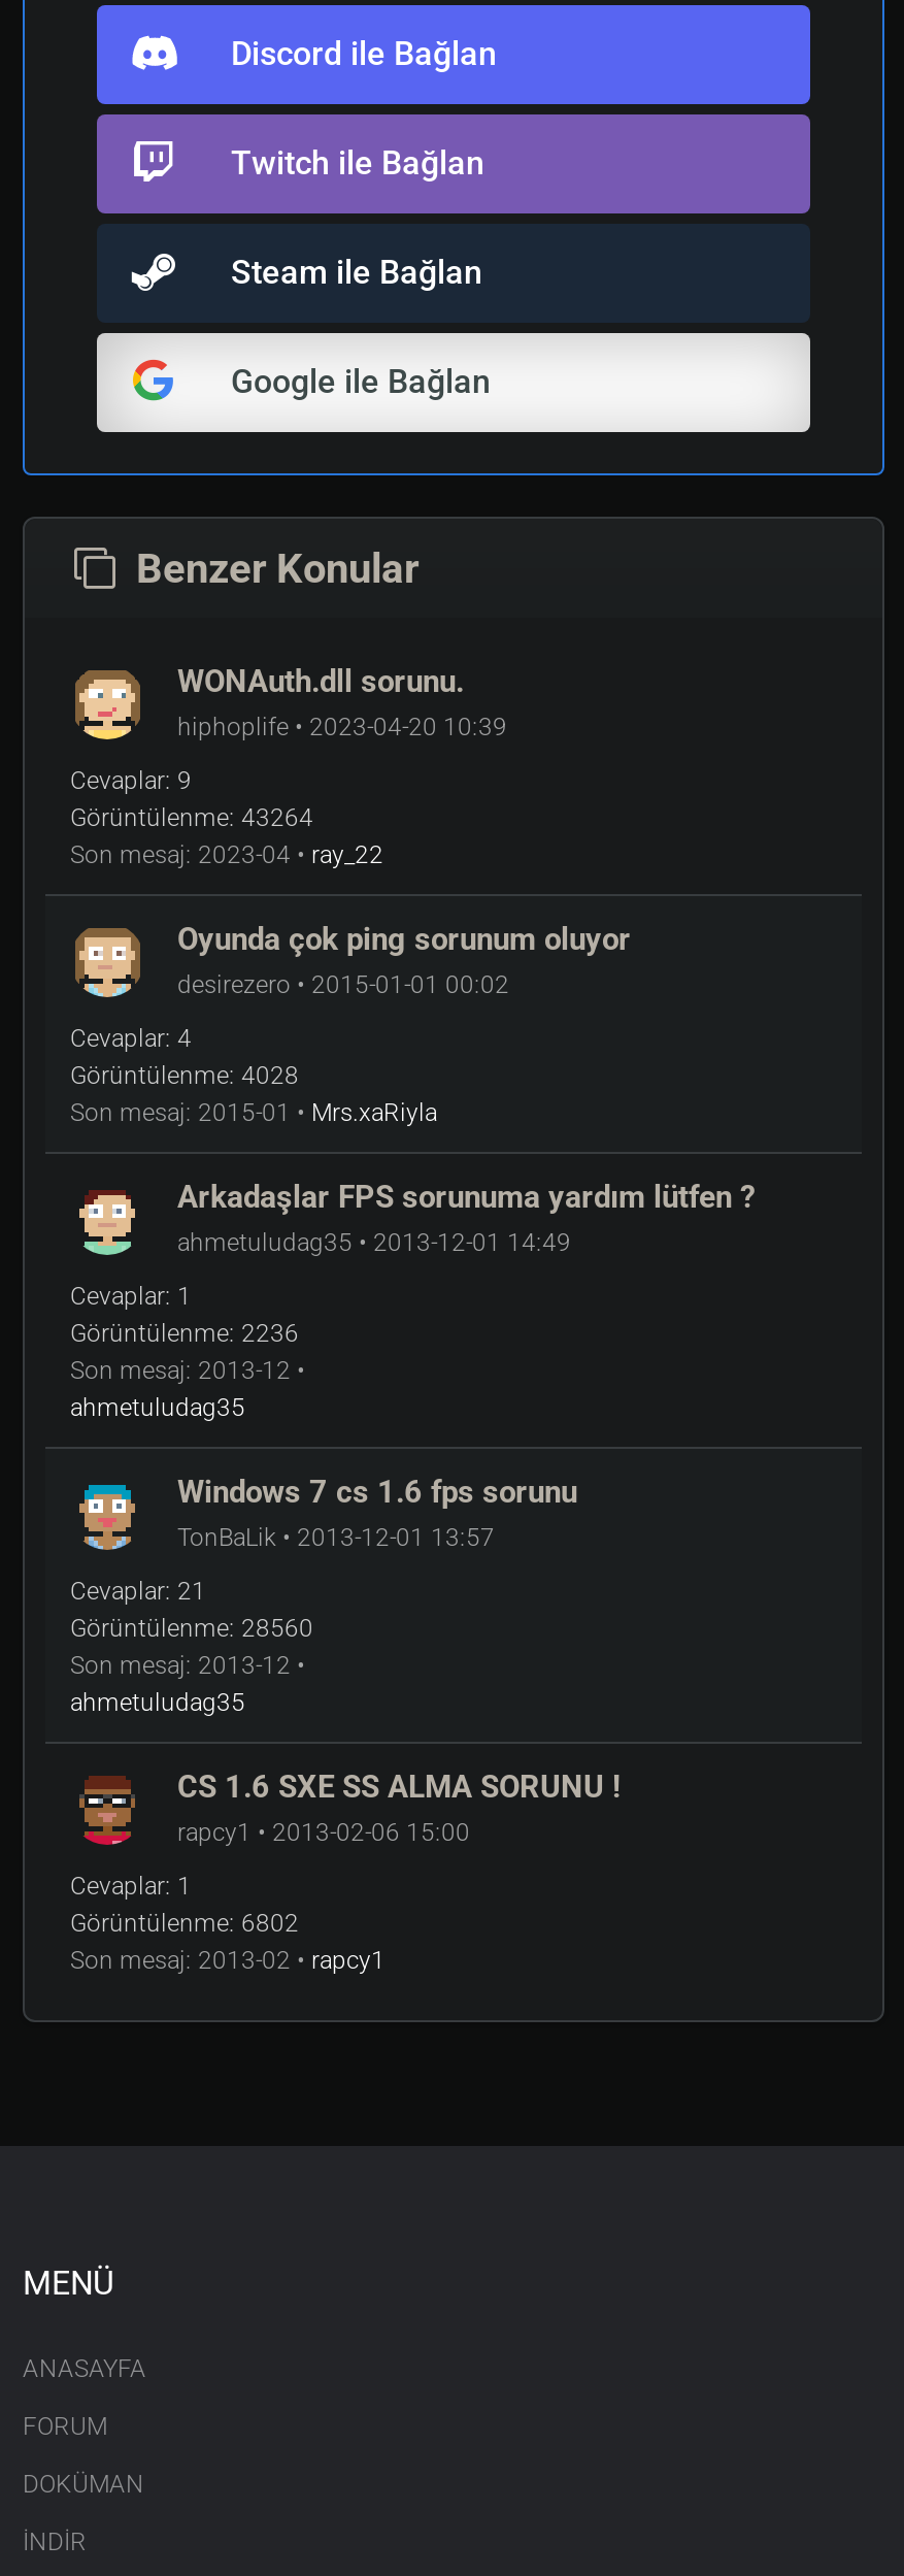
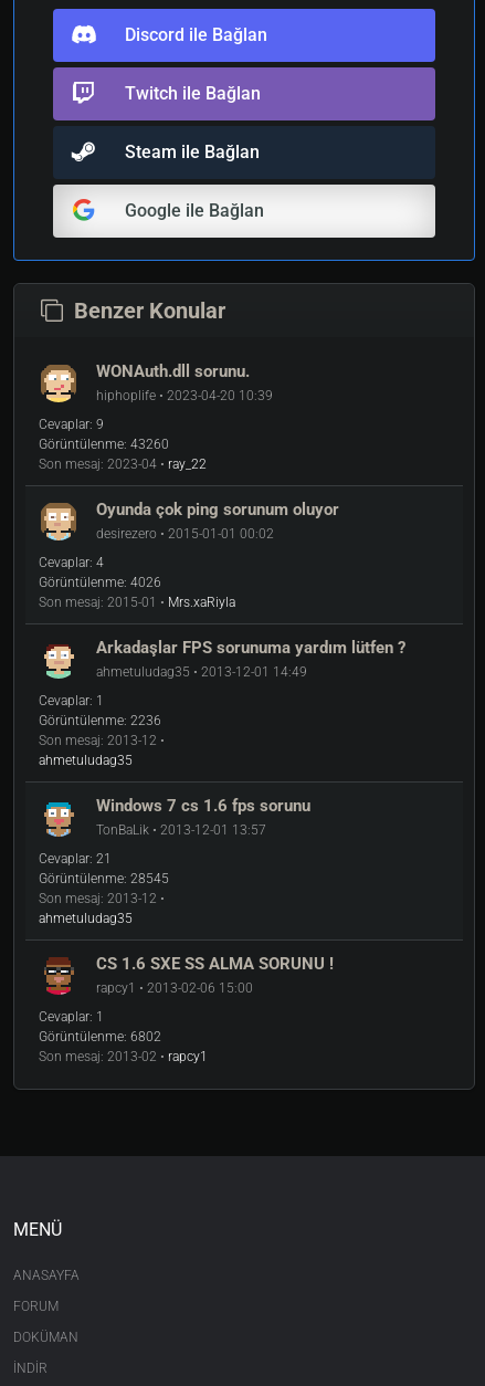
- Görüntülenme: 43264
+ Görüntülenme: 43260

- Görüntülenme: 4028
+ Görüntülenme: 4026

- Görüntülenme: 28560
+ Görüntülenme: 28545
